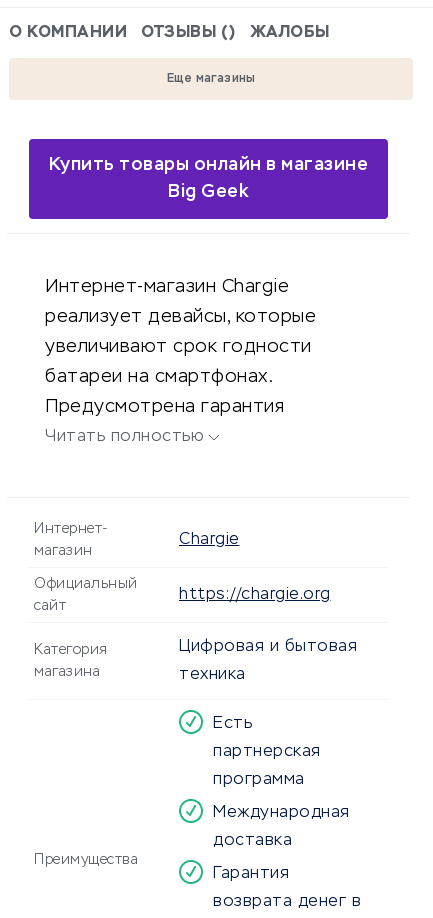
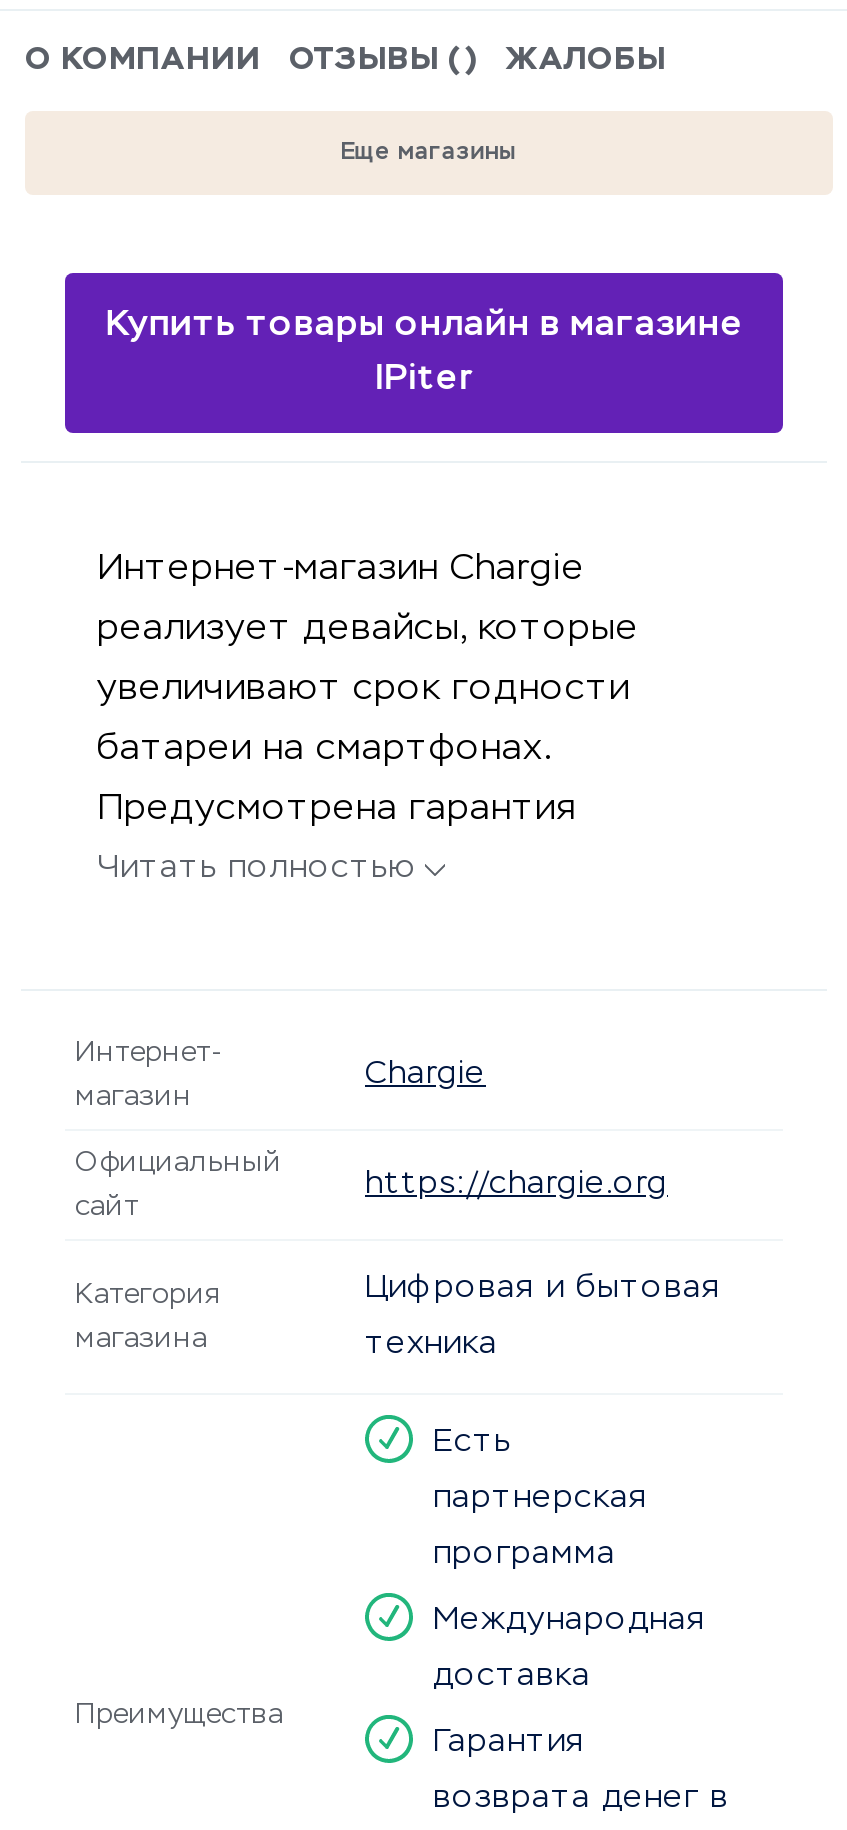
- Big Geek
+ IPiter
